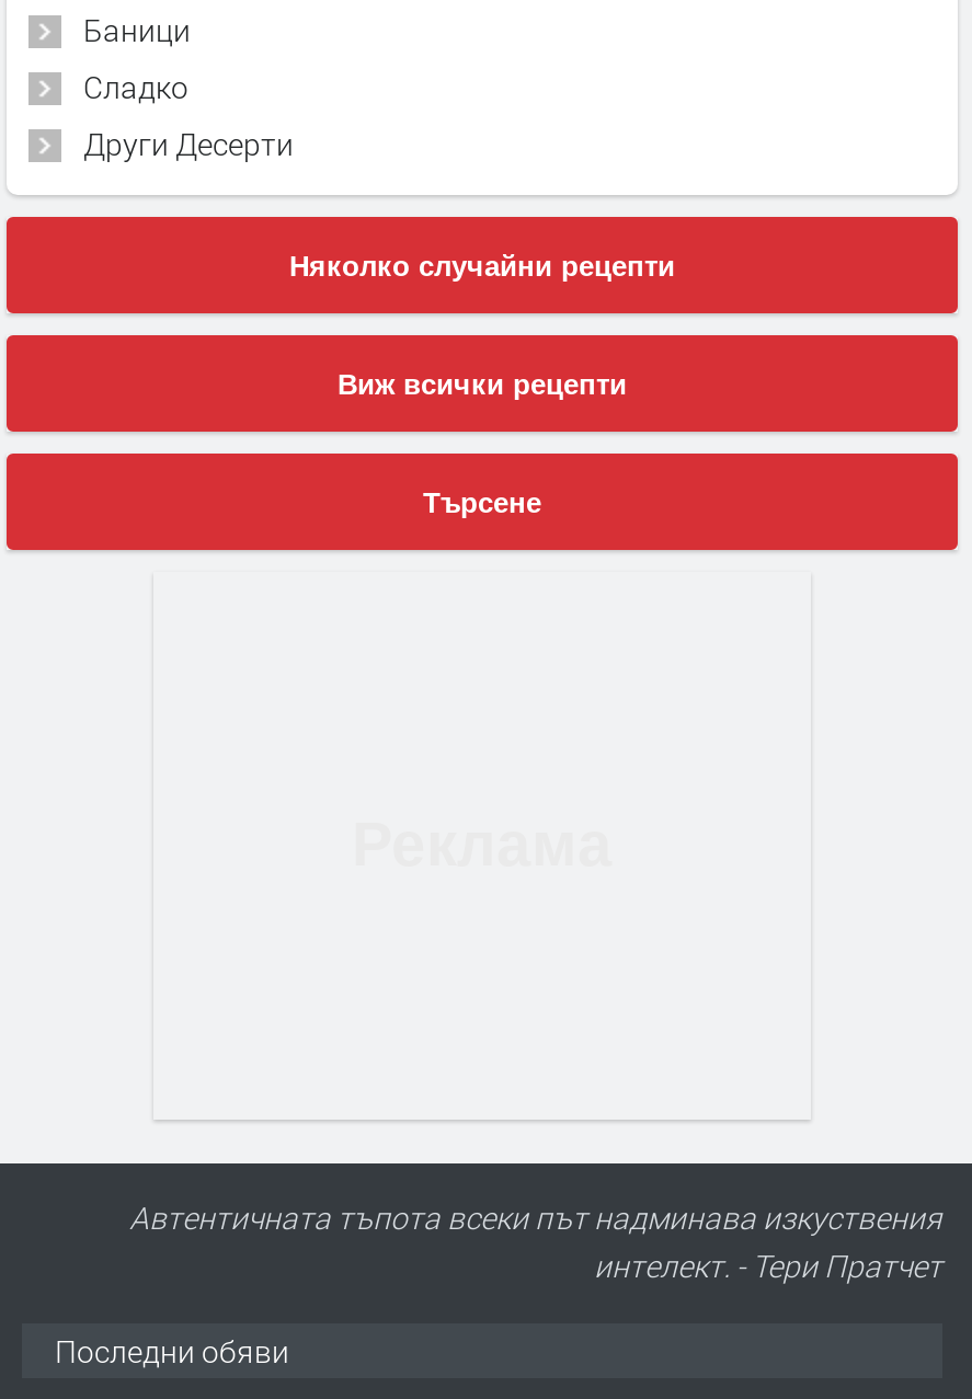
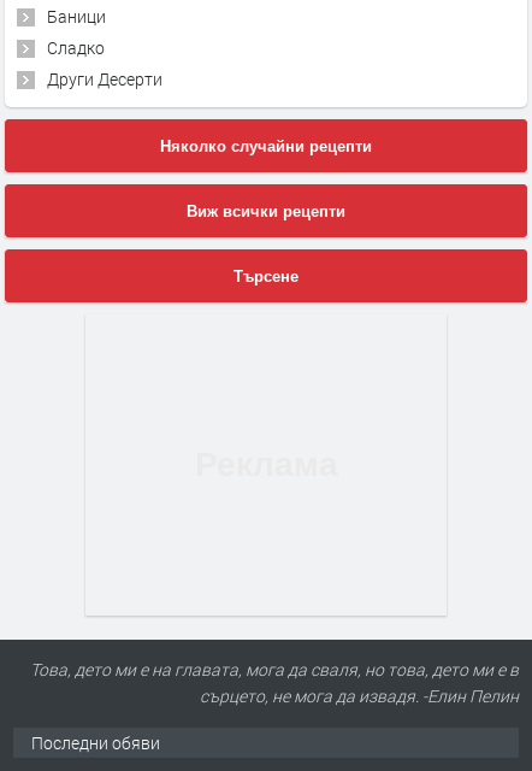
- Автентичната тъпота всеки път надминава изкуствения
- интелект. - Тери Пратчет
+ Това, дето ми е на главата, мога да сваля, но това, дето ми е в
+ сърцето, не мога да извадя. -Елин Пелин
